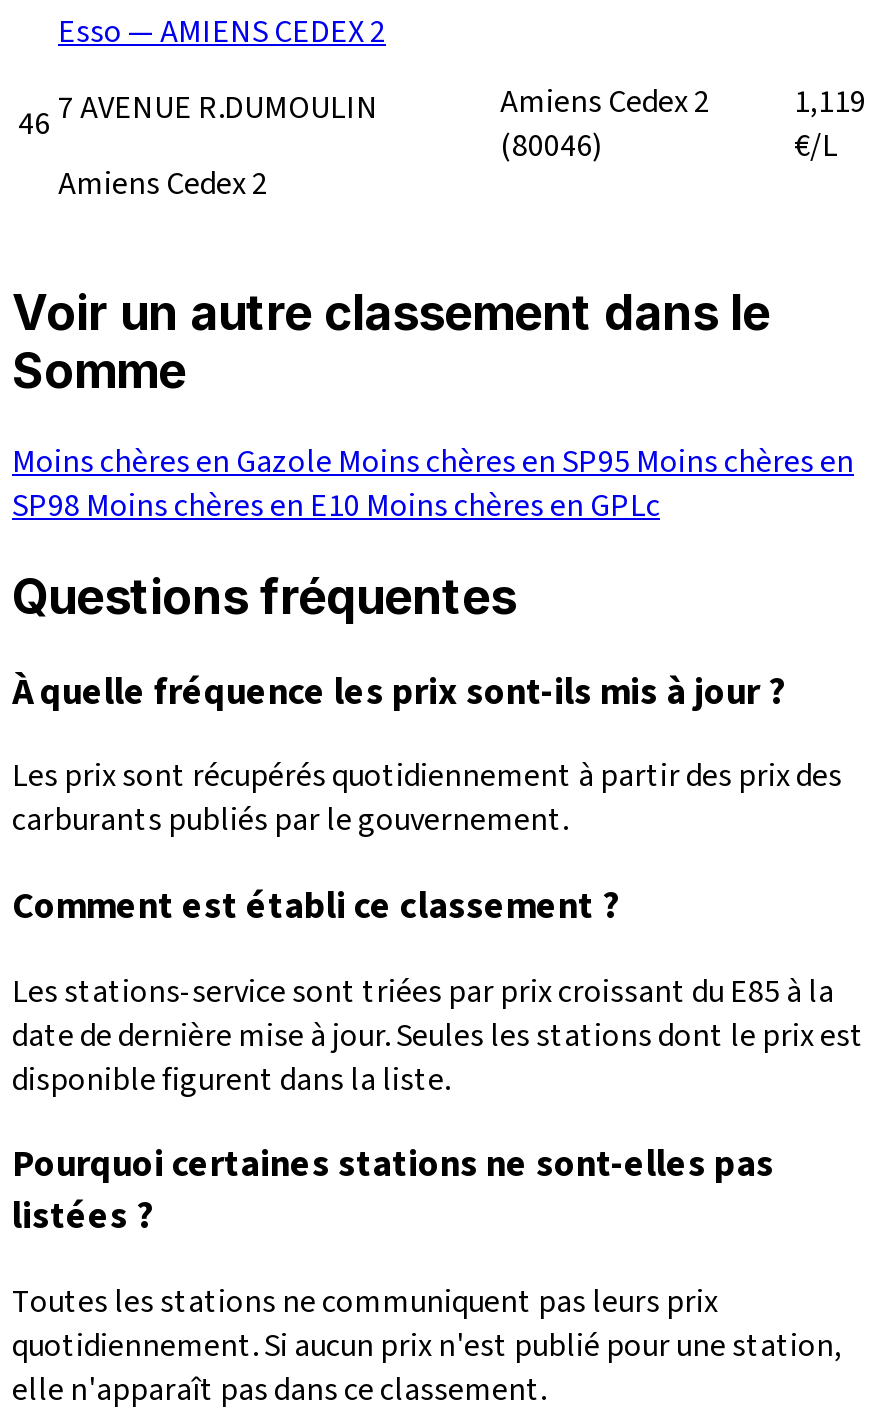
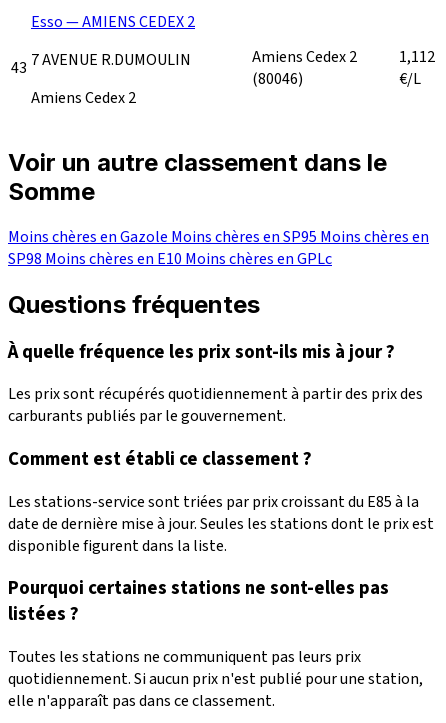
- 46 7 AVENUE R.DUMOULIN
+ 43 7 AVENUE R.DUMOULIN

- Amiens Cedex 2 1,119
+ Amiens Cedex 2 1,112
